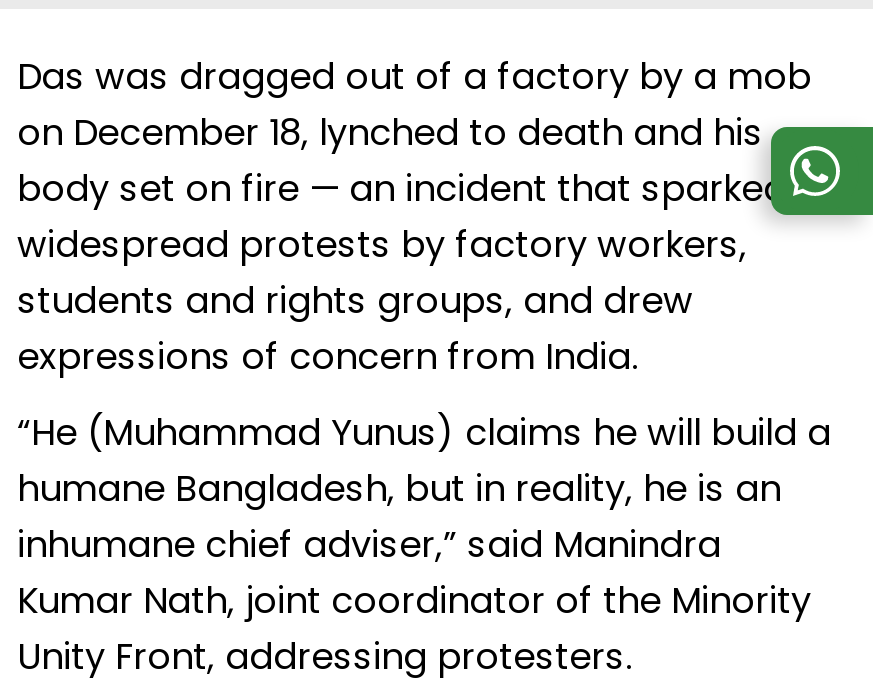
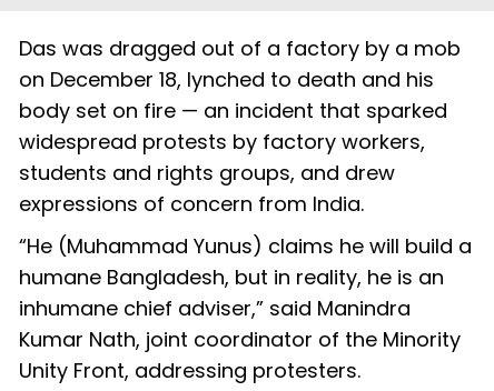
- [image]
